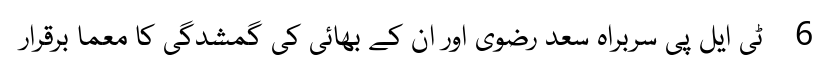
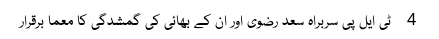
- 6 ٹی ایل پی سربراہ سعد رضوی اور ان کے بھائی کی گمشدگی کا معما برقرار
+ 4 ٹی ایل پی سربراہ سعد رضوی اور ان کے بھائی کی گمشدگی کا معما برقرار
